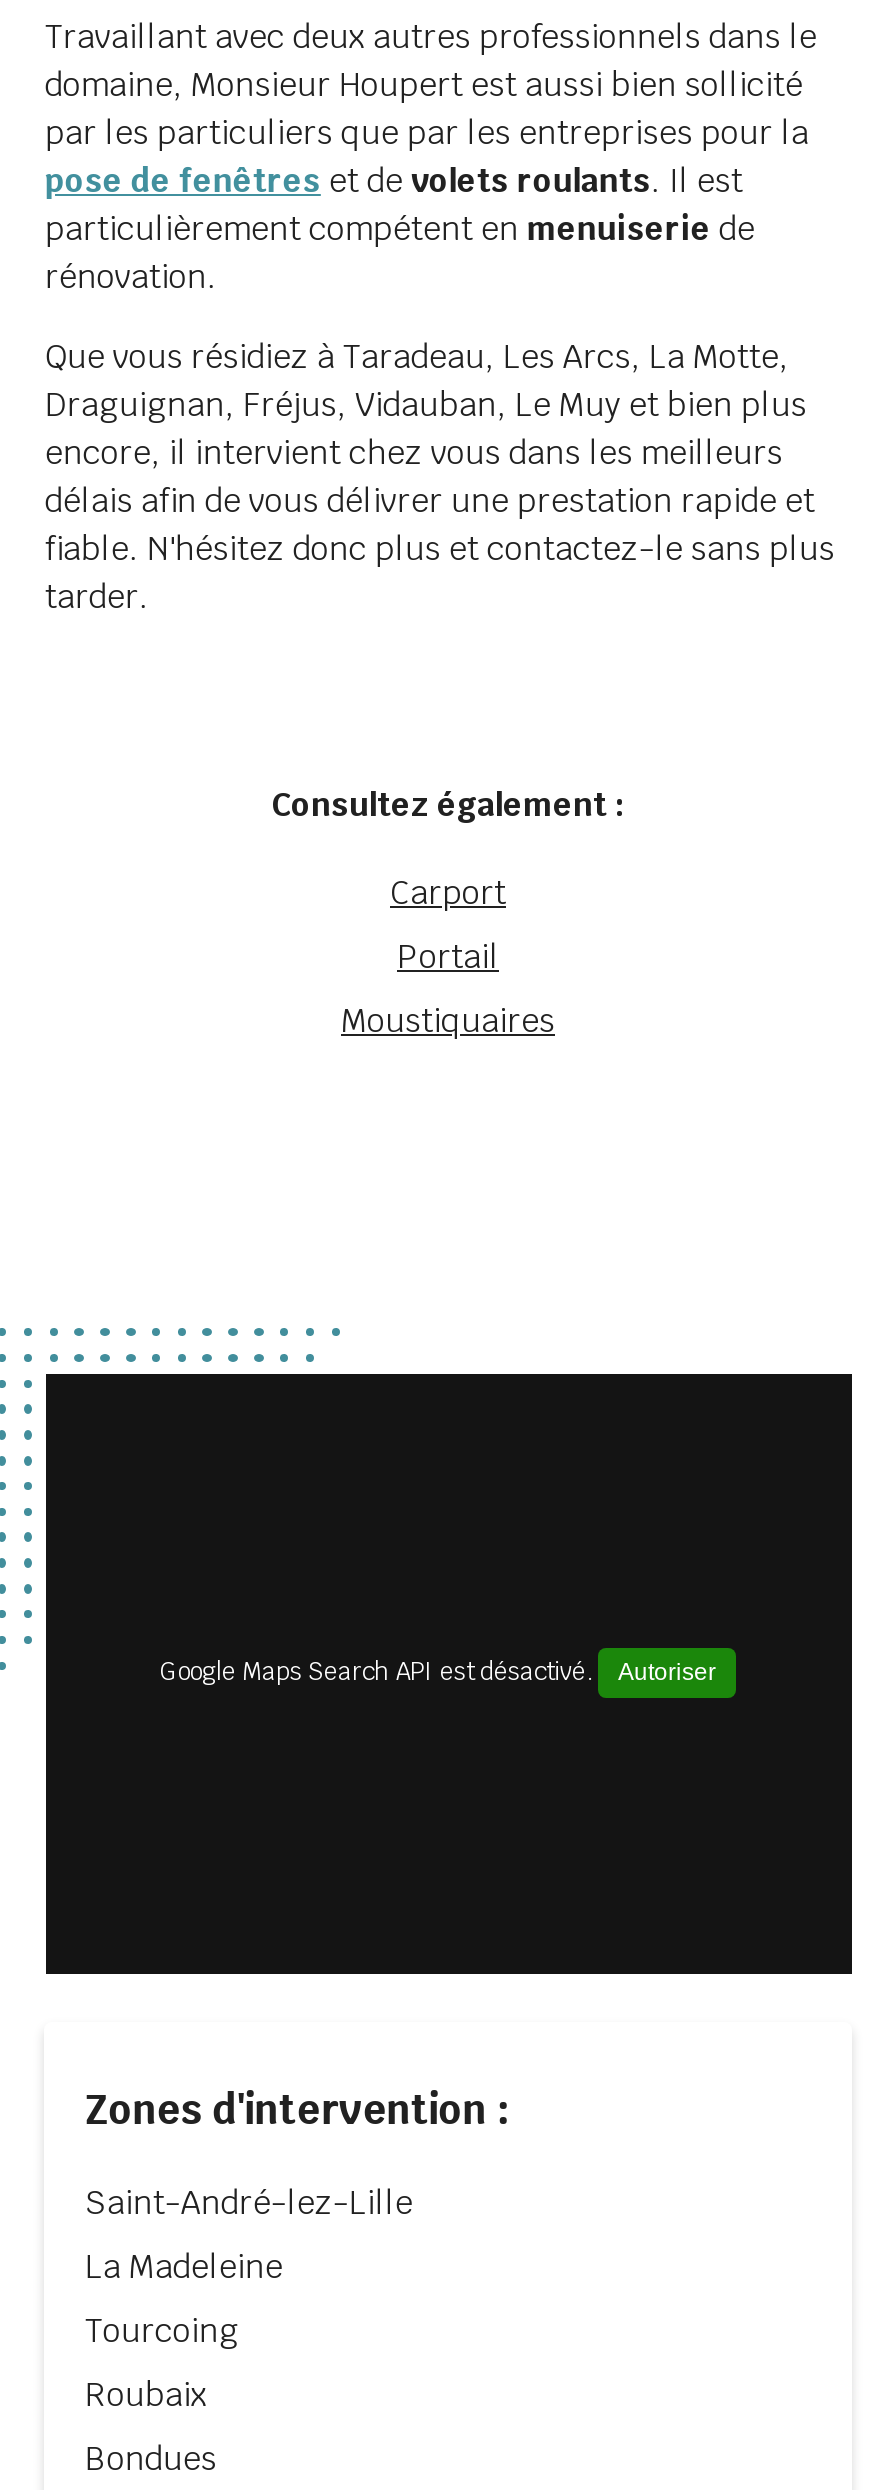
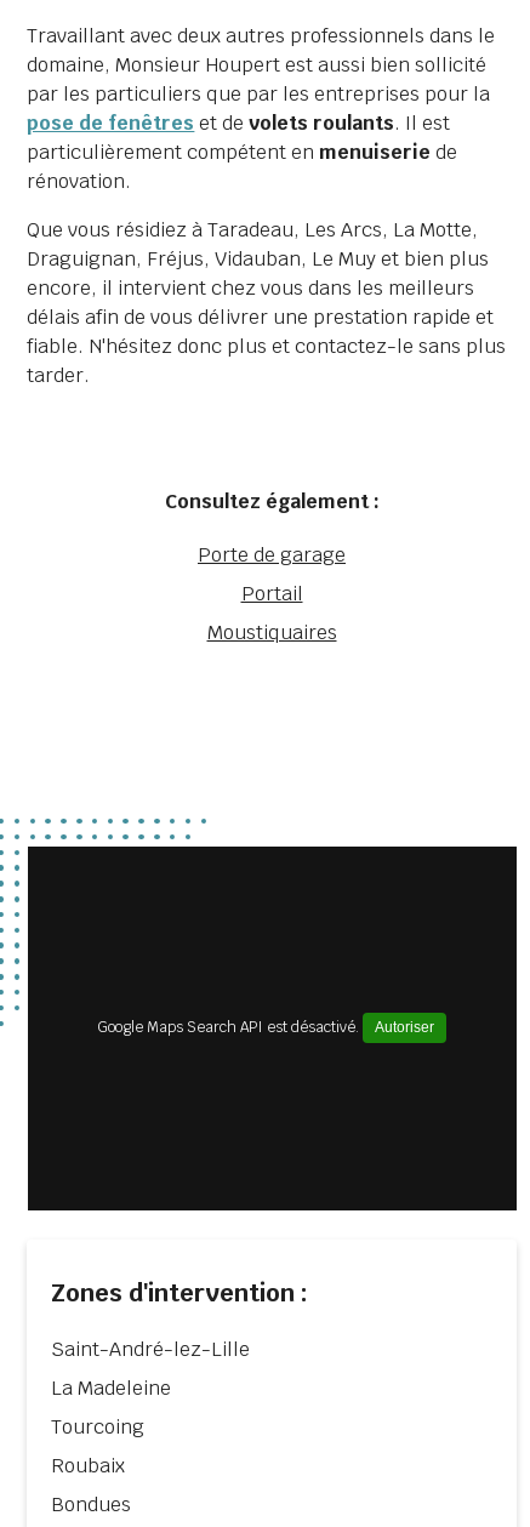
- Carport
+ Porte de garage
